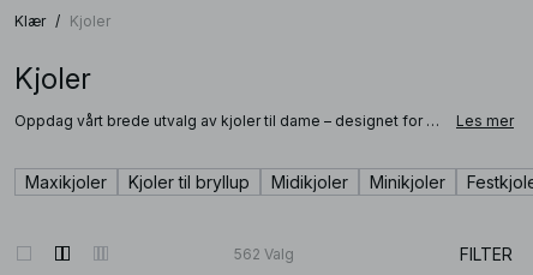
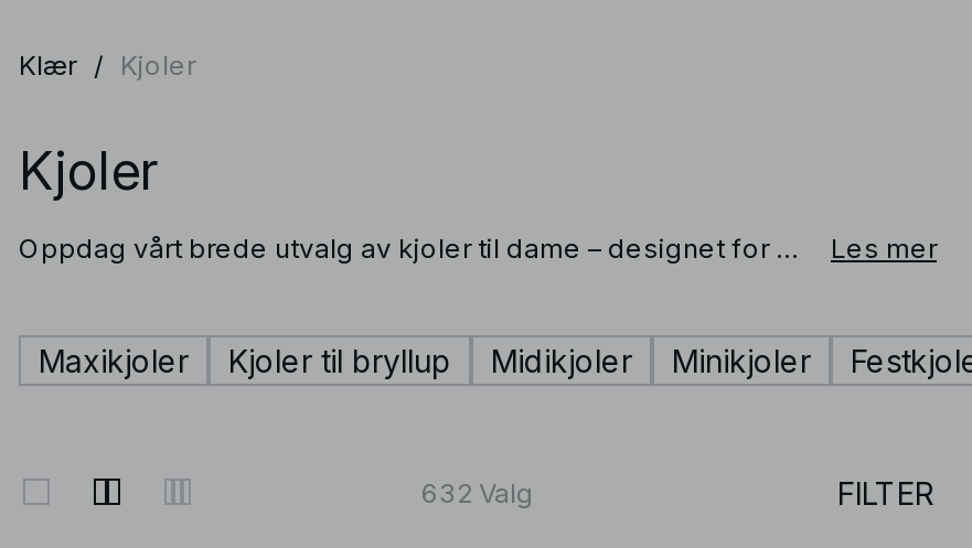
- 562 Valg
+ 632 Valg
